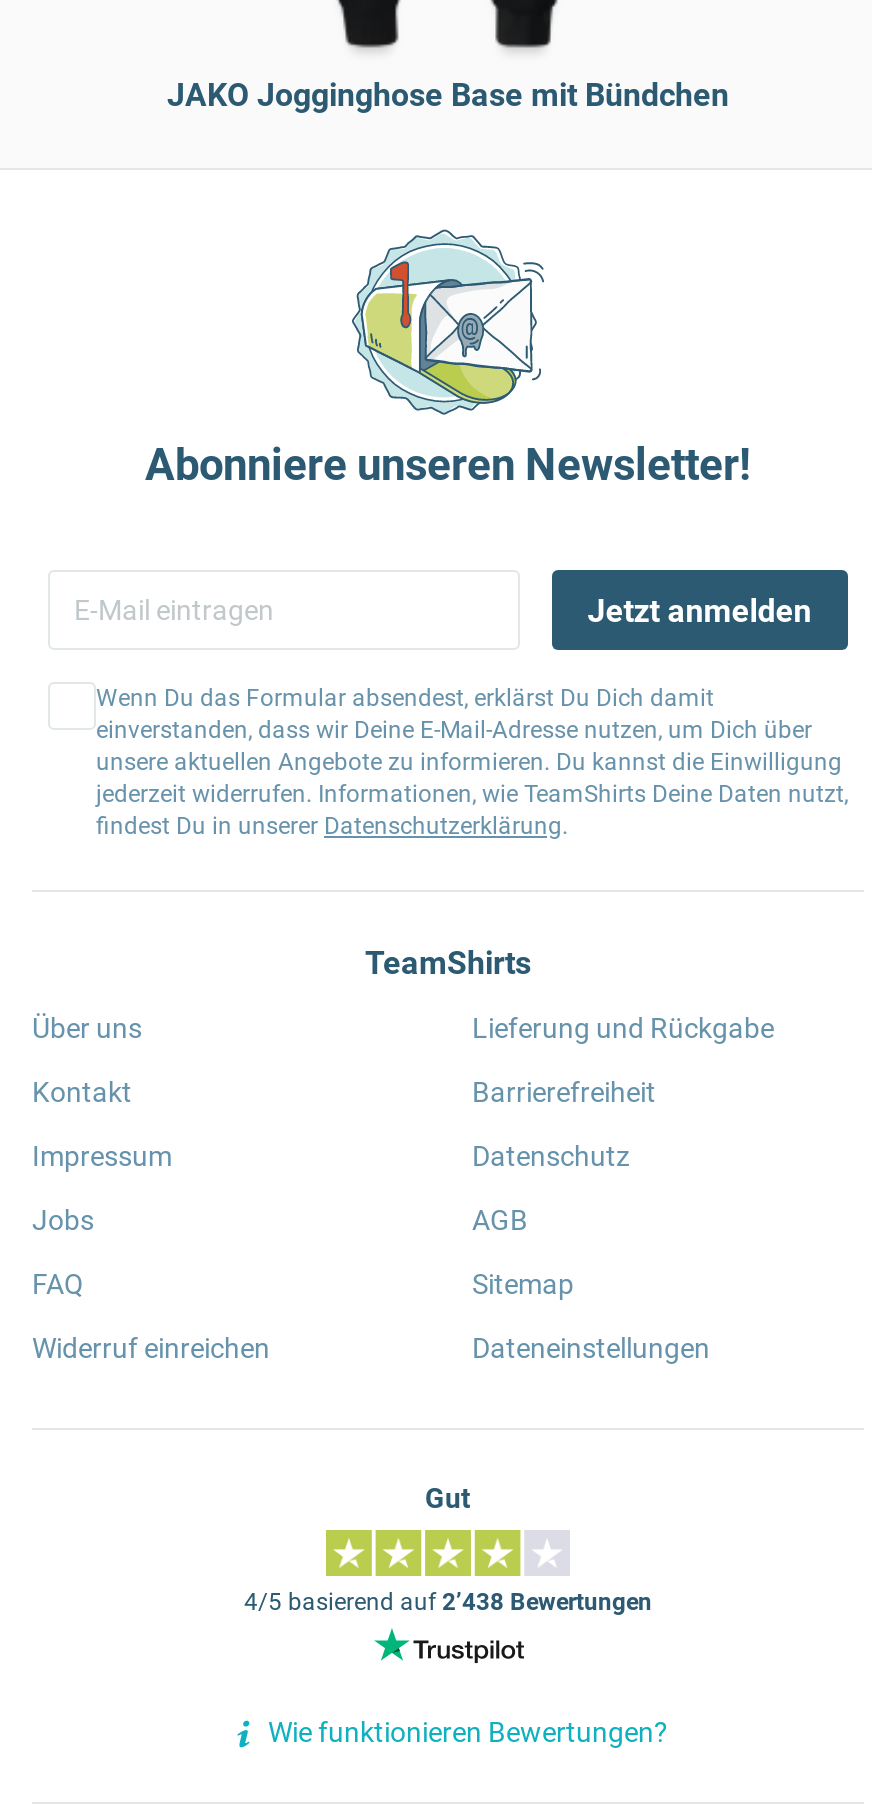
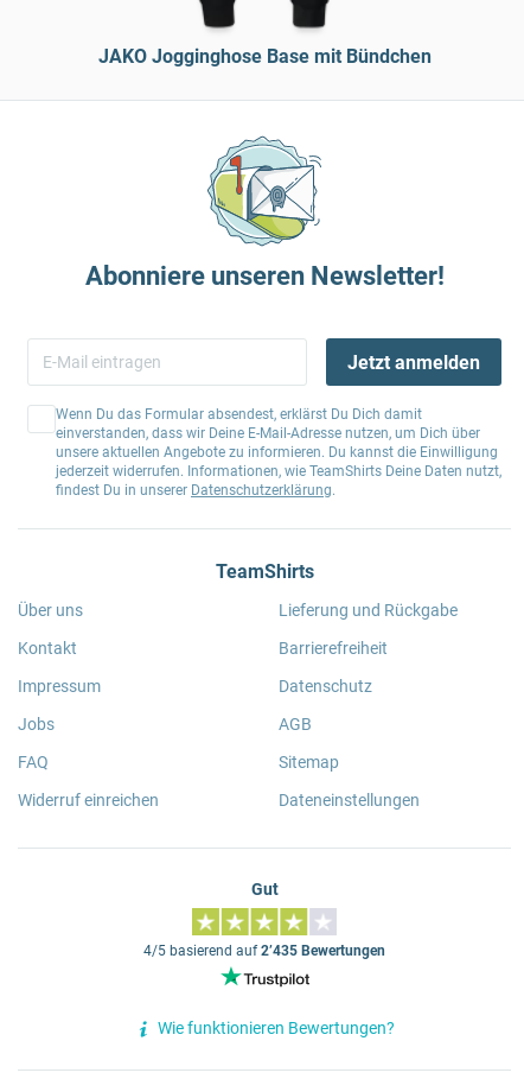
- 4/5 basierend auf 2’438 Bewertungen
+ 4/5 basierend auf 2’435 Bewertungen
